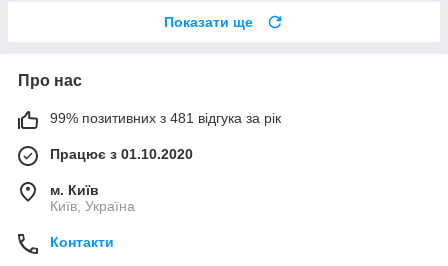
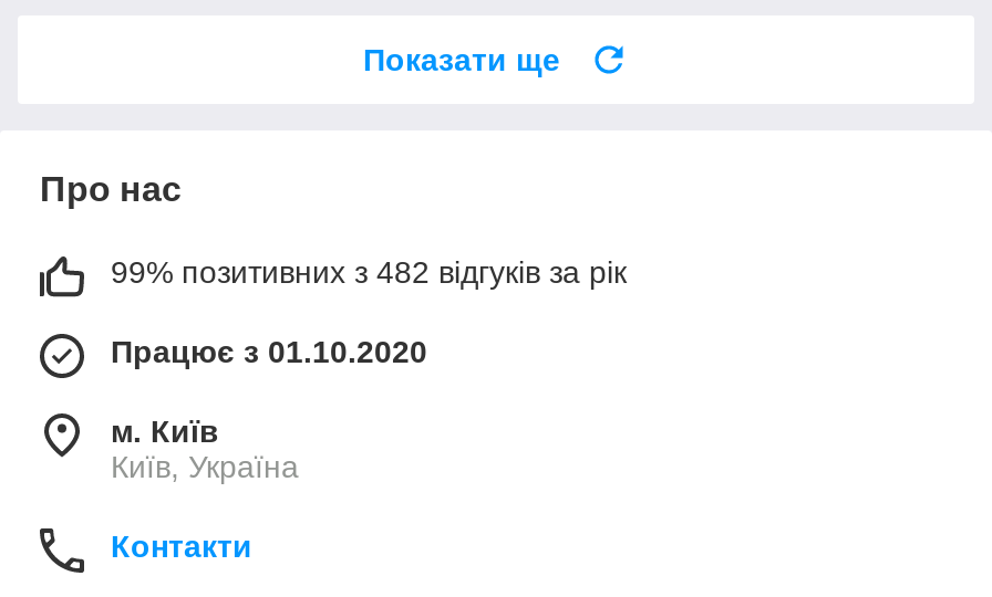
- 99% позитивних з 481 відгука за рік
+ 99% позитивних з 482 відгуків за рік
